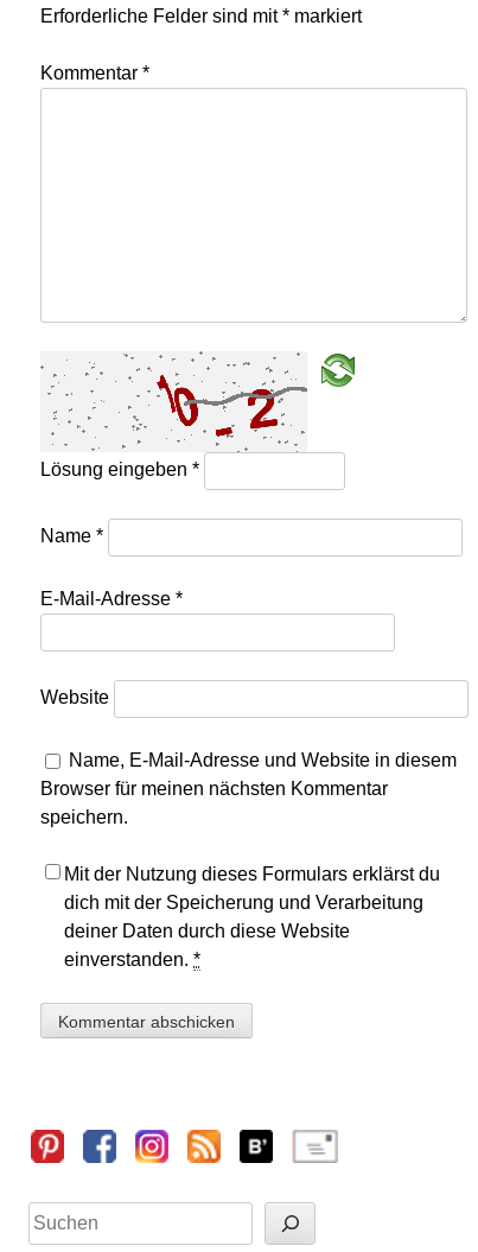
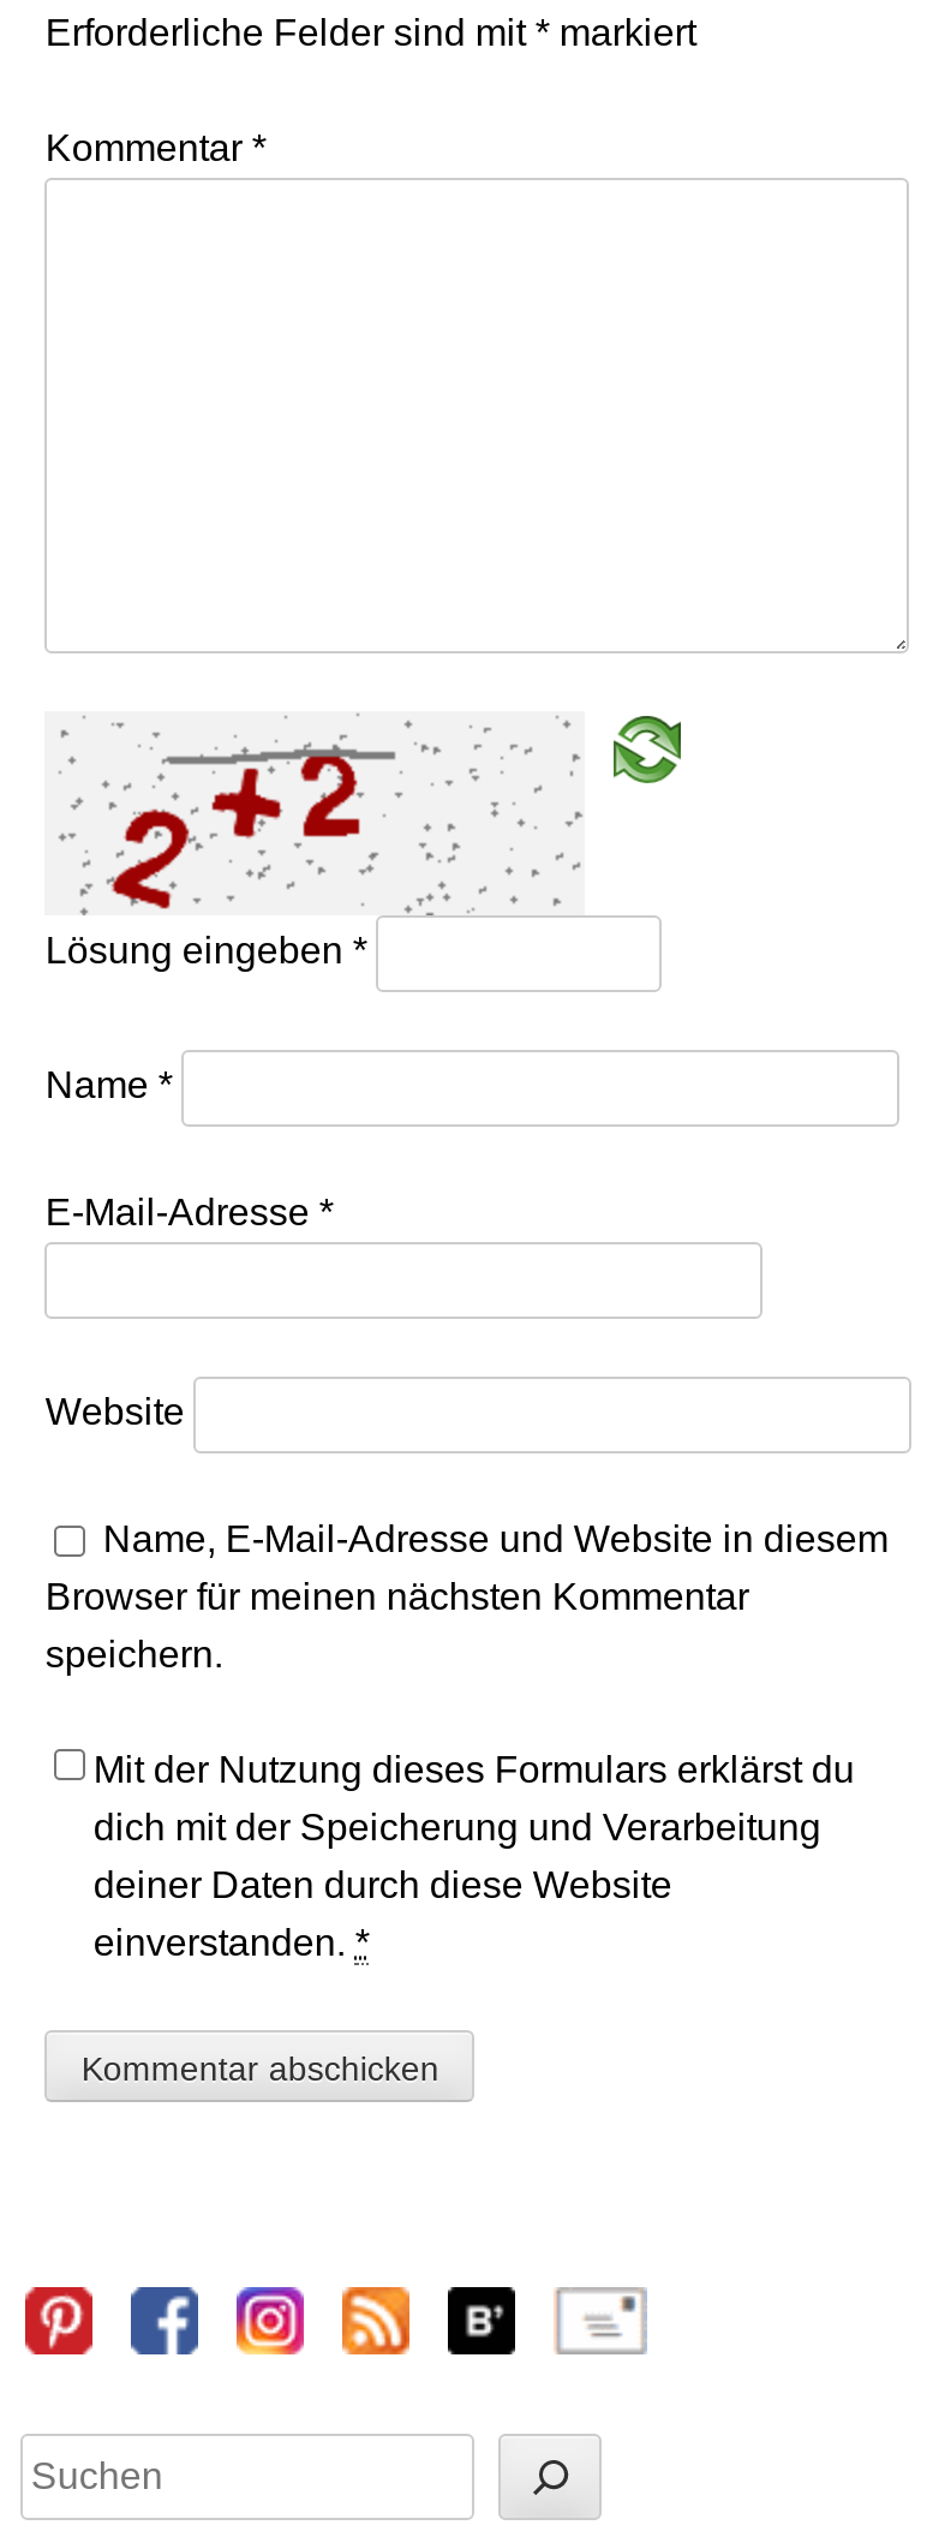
- [image]
+ [image]
